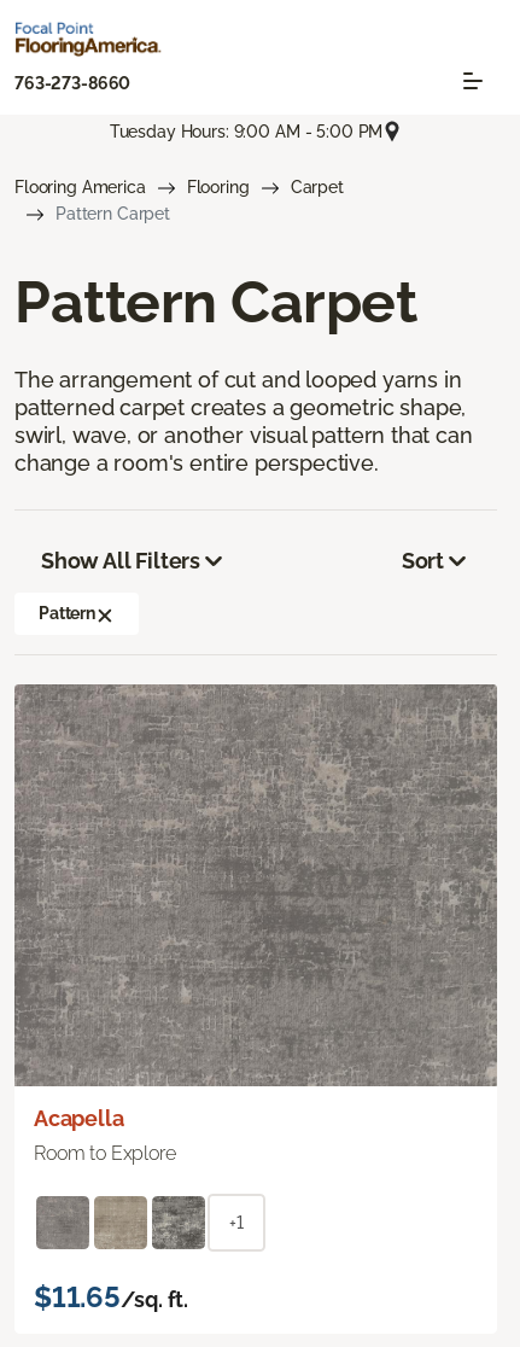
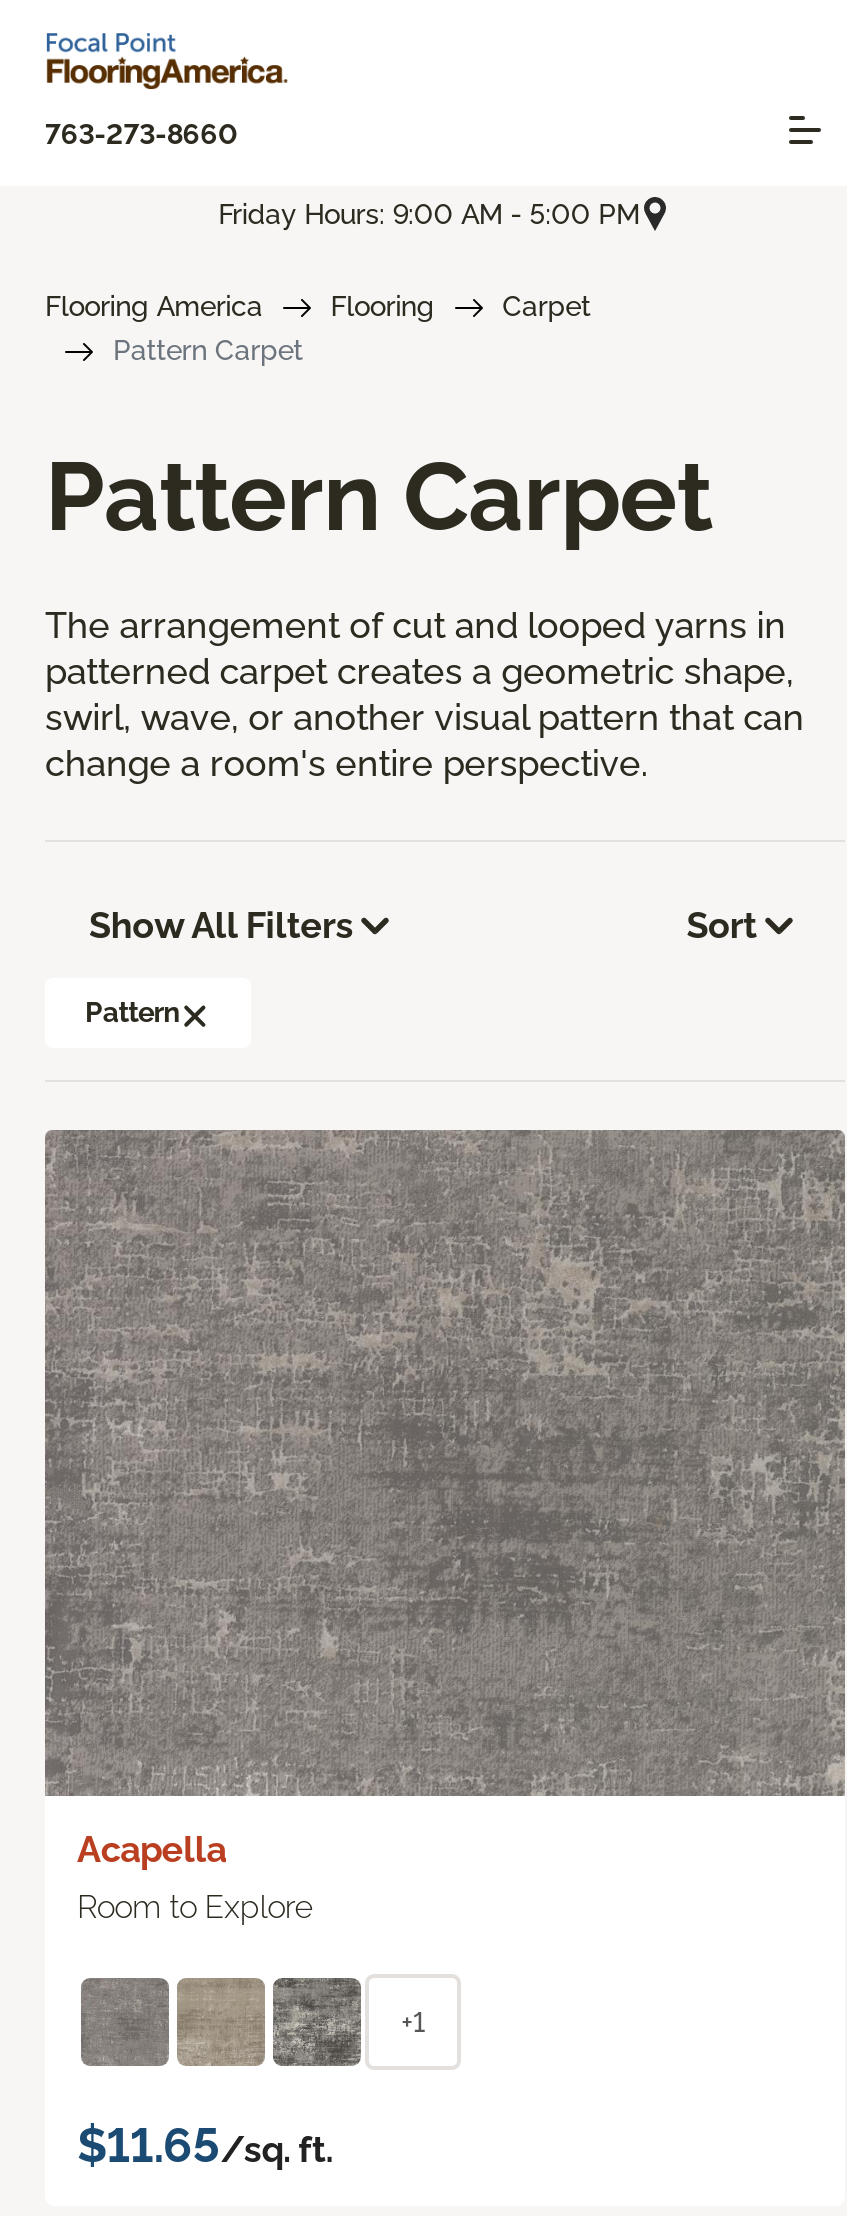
- Tuesday Hours: 9:00 AM - 5:00 PM
+ Friday Hours: 9:00 AM - 5:00 PM
